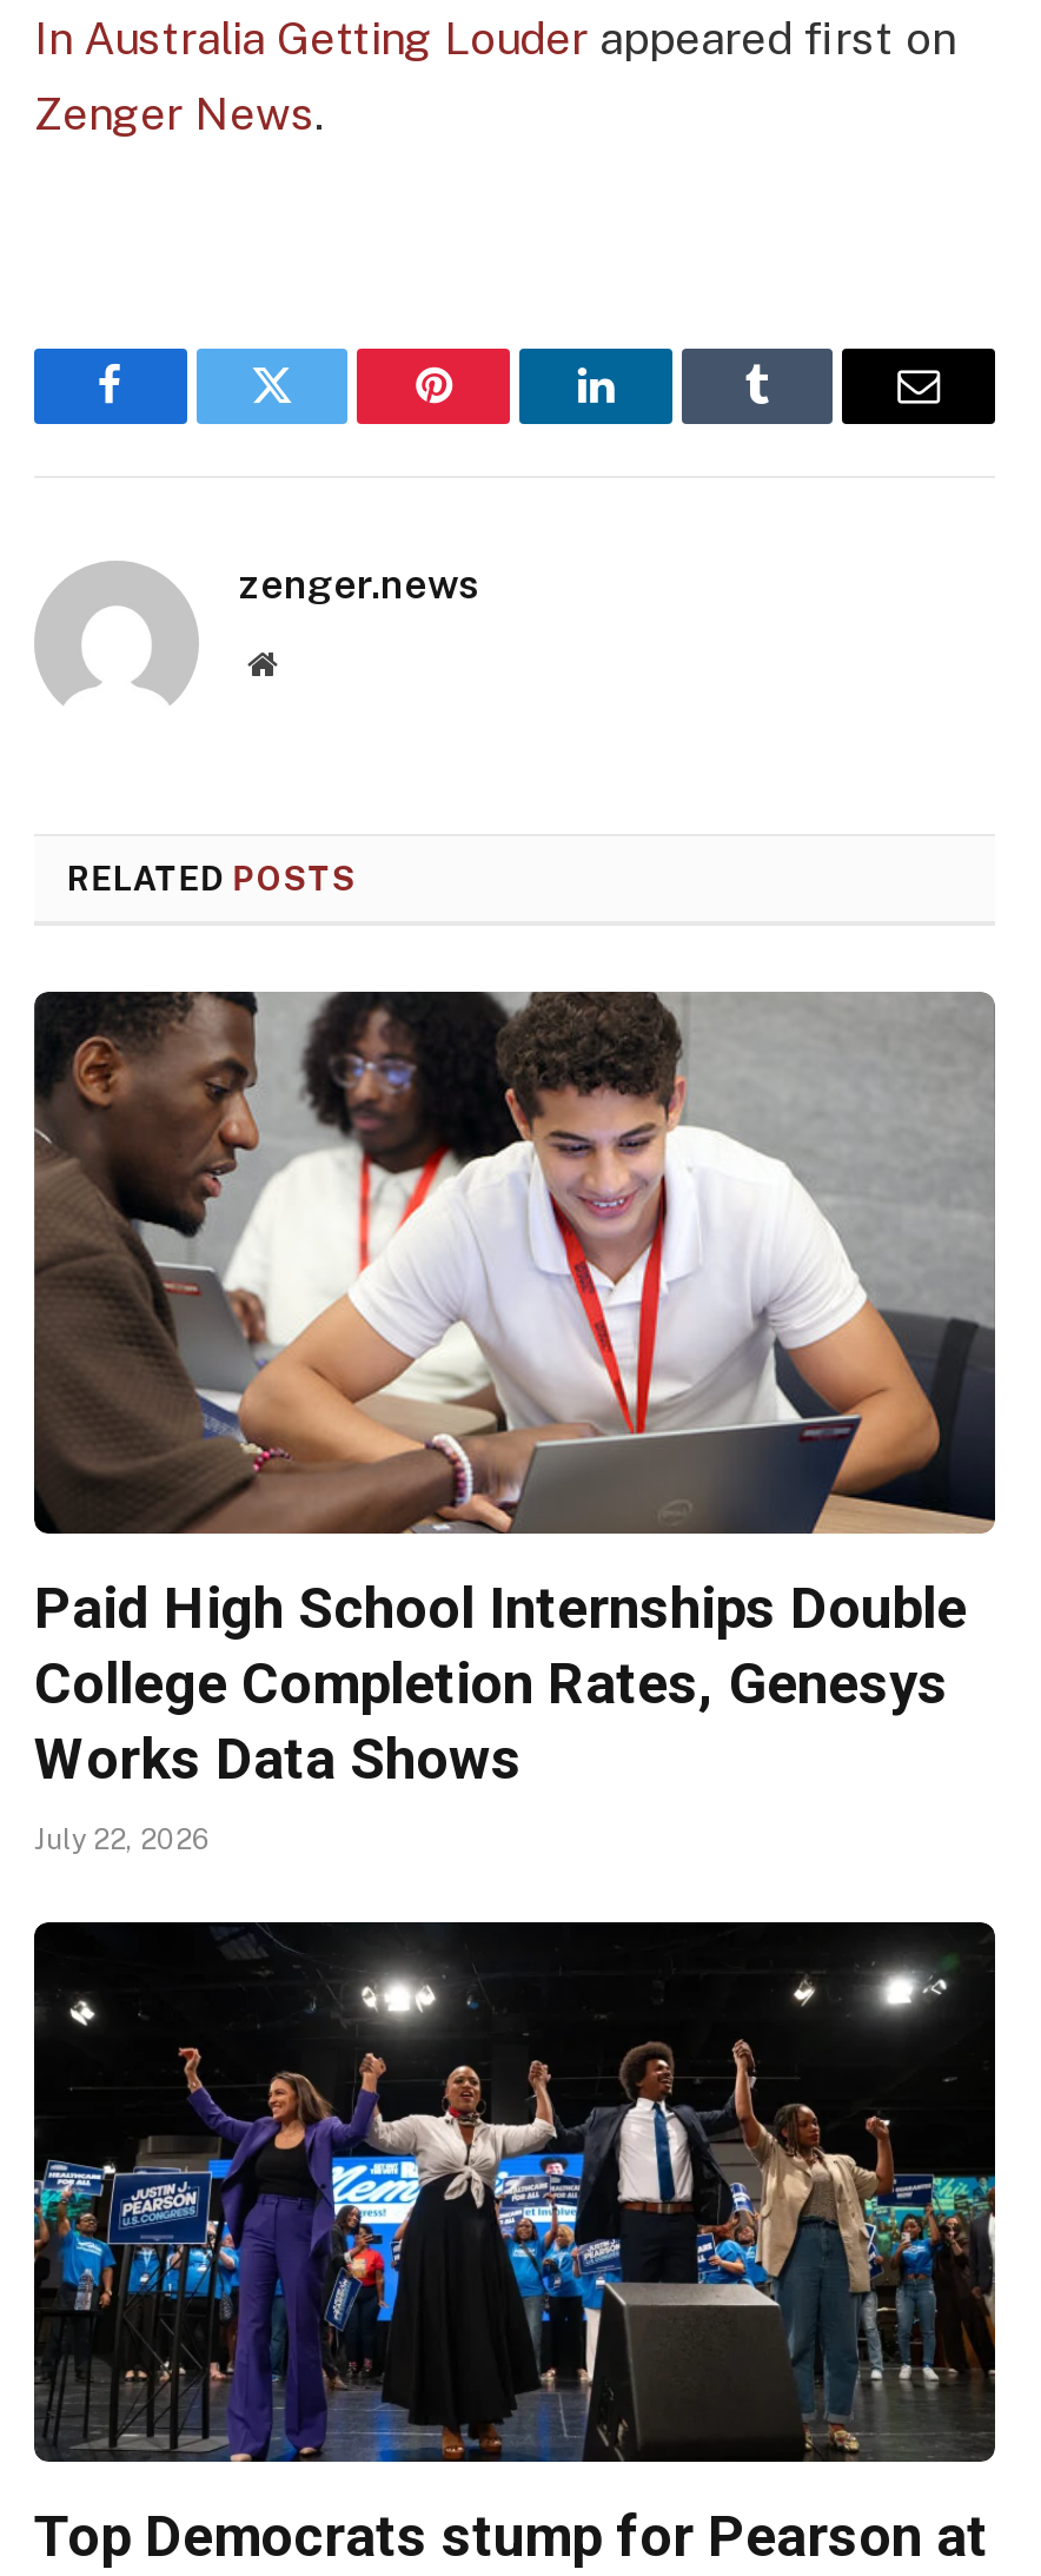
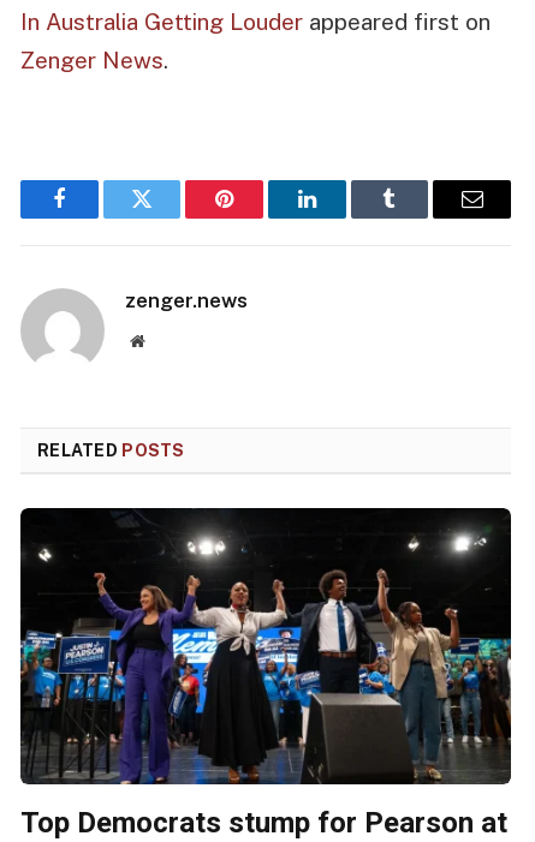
- [image]
- Paid High School Internships Double
- College Completion Rates, Genesys
- Works Data Shows
- July 22, 2026
